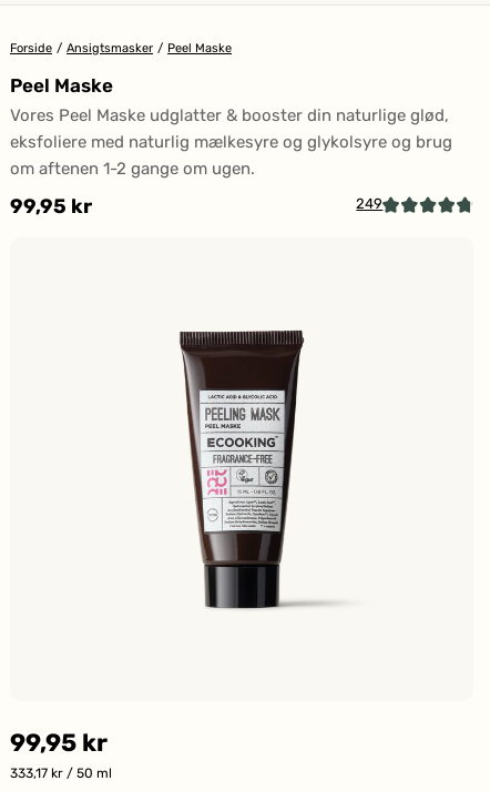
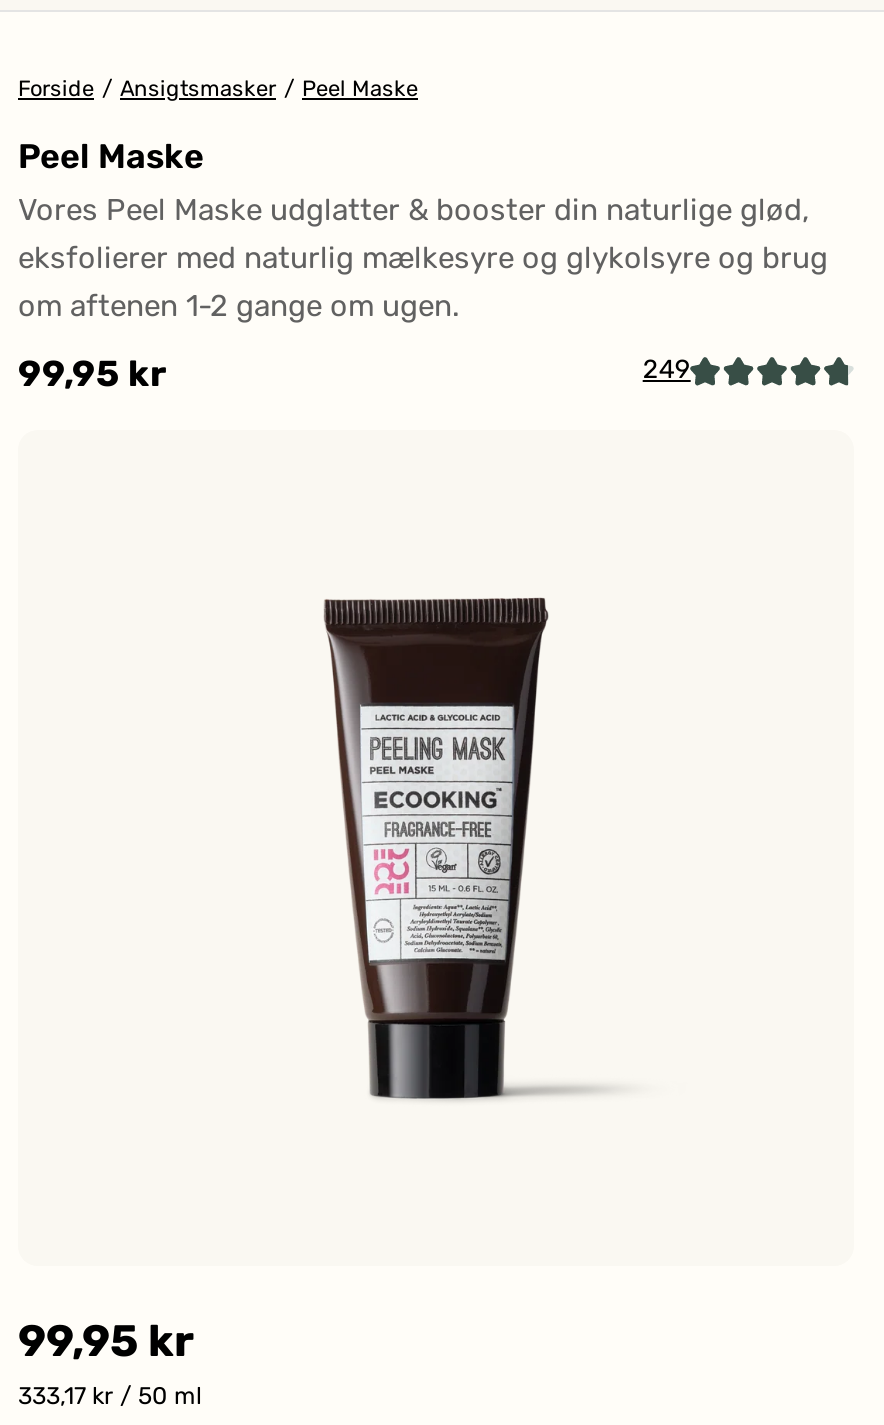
- eksfoliere med naturlig mælkesyre og glykolsyre og brug
+ eksfolierer med naturlig mælkesyre og glykolsyre og brug
